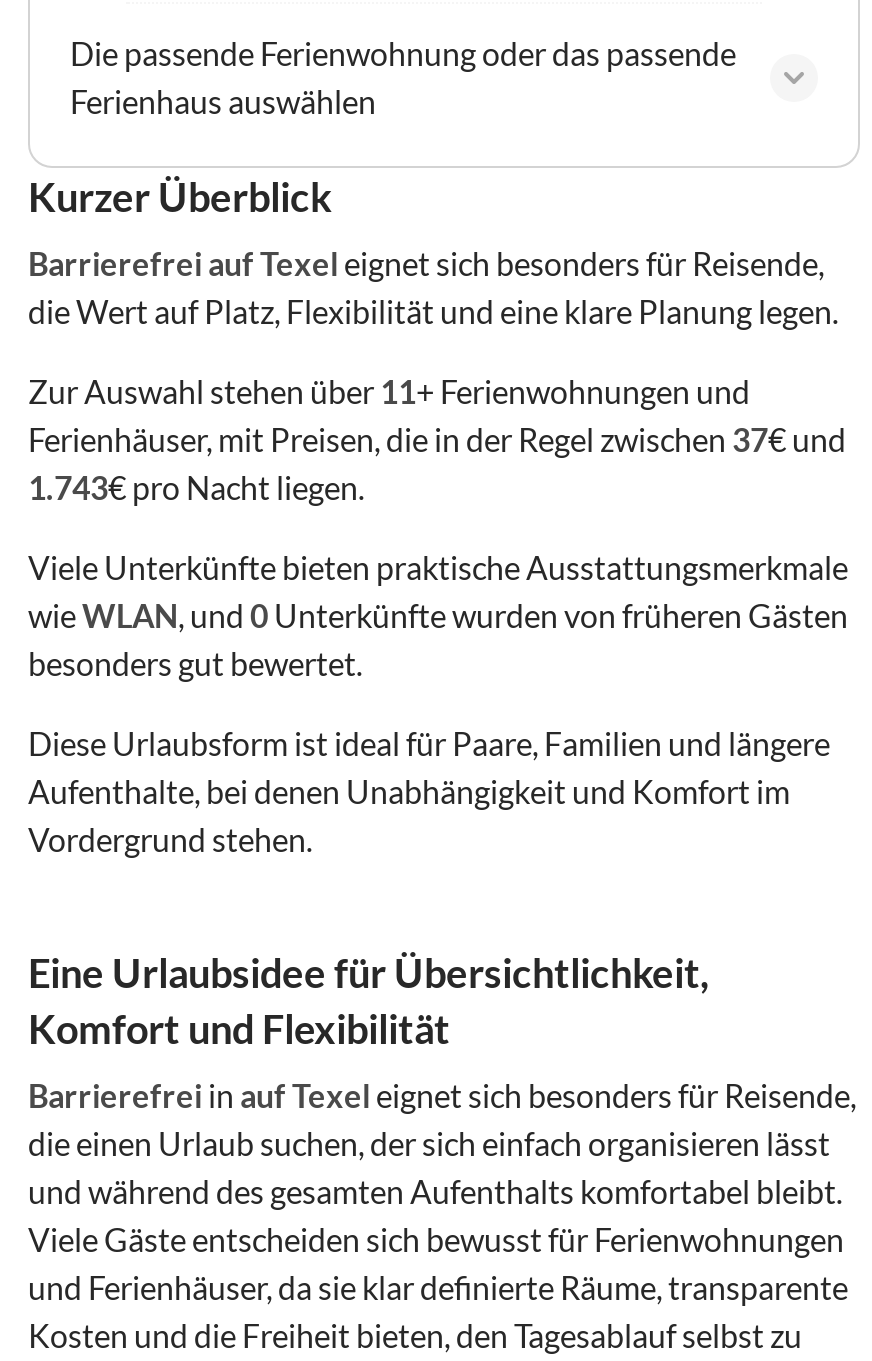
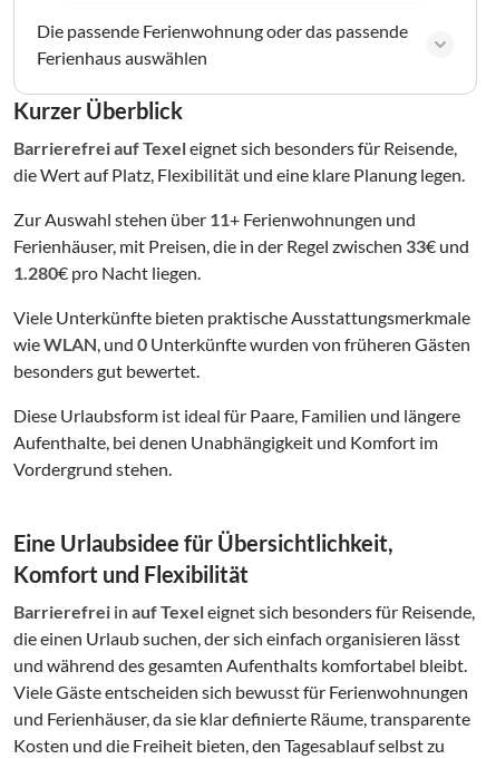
- Ferienhäuser, mit Preisen, die in der Regel zwischen 37€ und
+ Ferienhäuser, mit Preisen, die in der Regel zwischen 33€ und

- 1.743€ pro Nacht liegen.
+ 1.280€ pro Nacht liegen.
